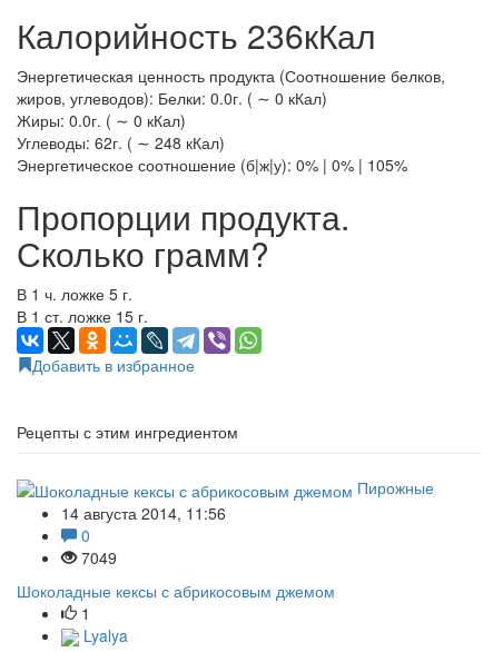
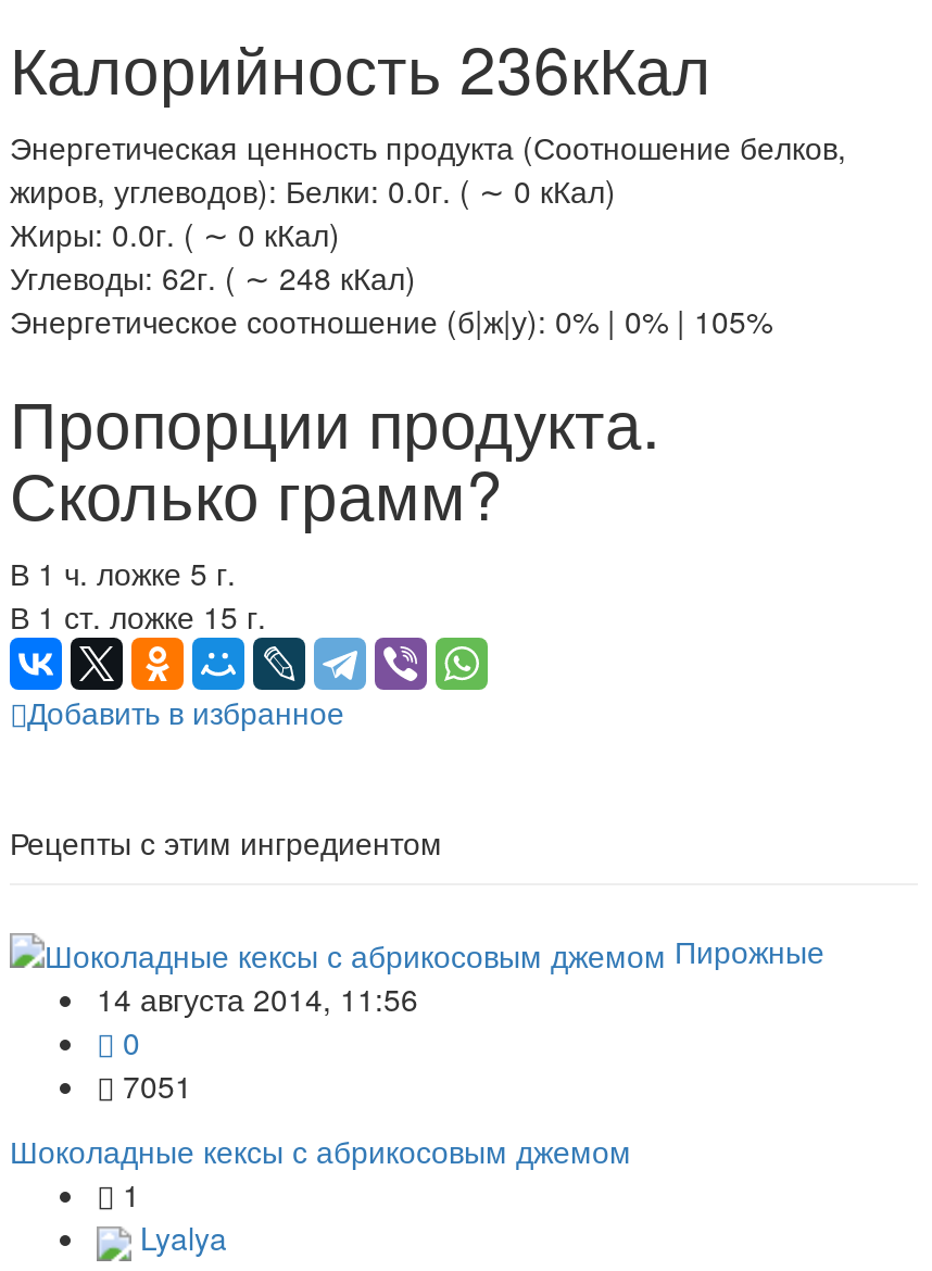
- 7049
+ 7051
